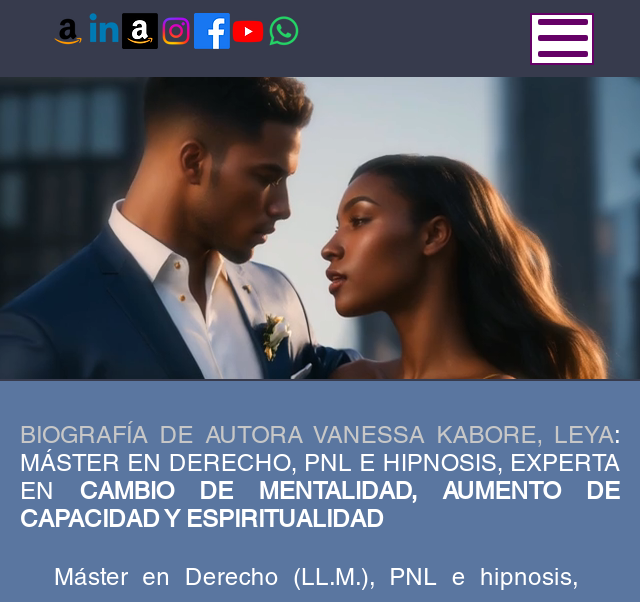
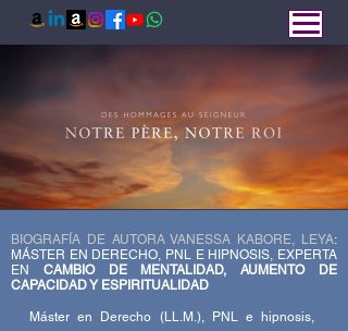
- [image]
+ [image]
